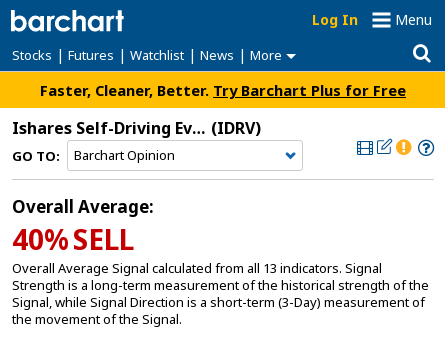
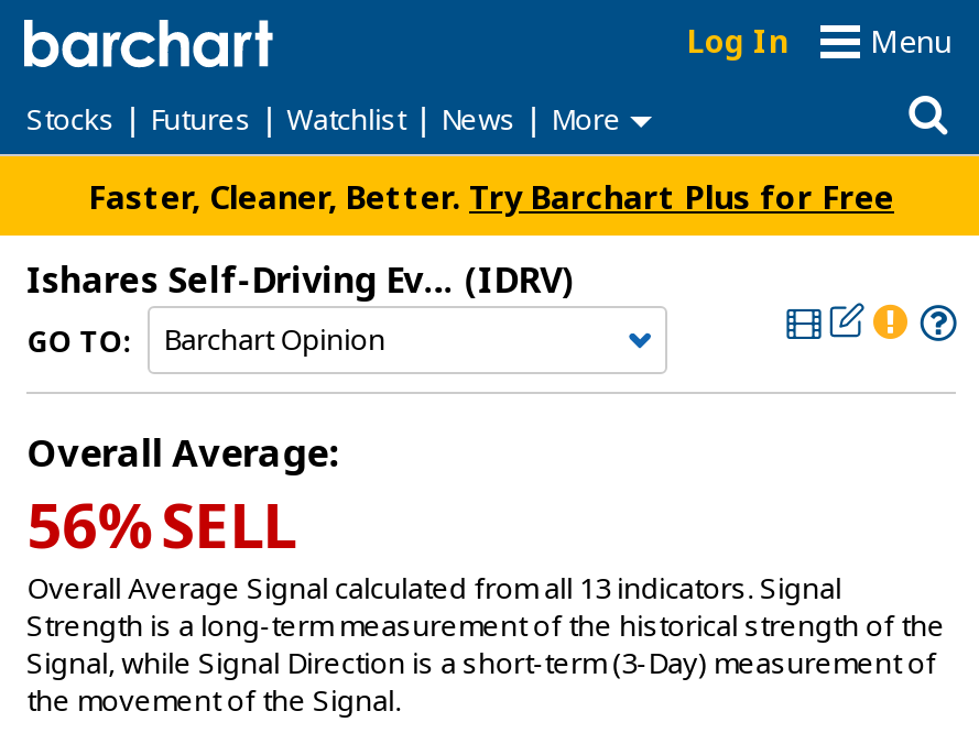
- 40% SELL
+ 56% SELL
